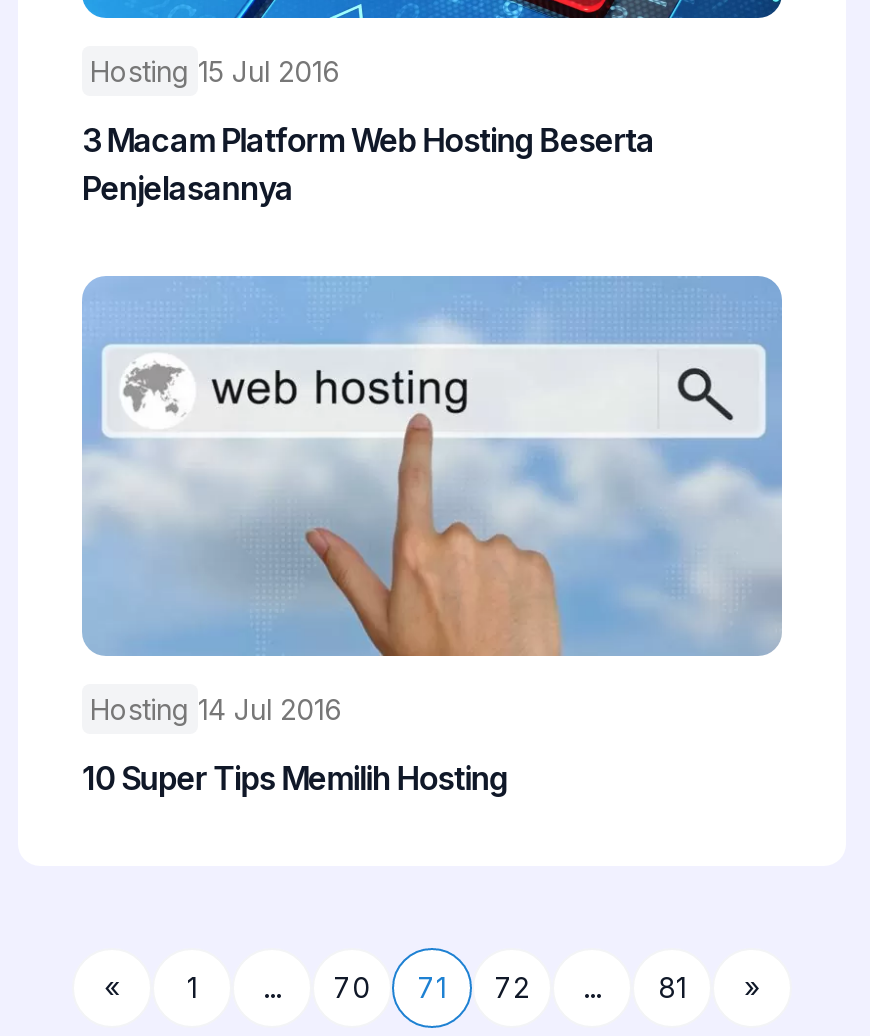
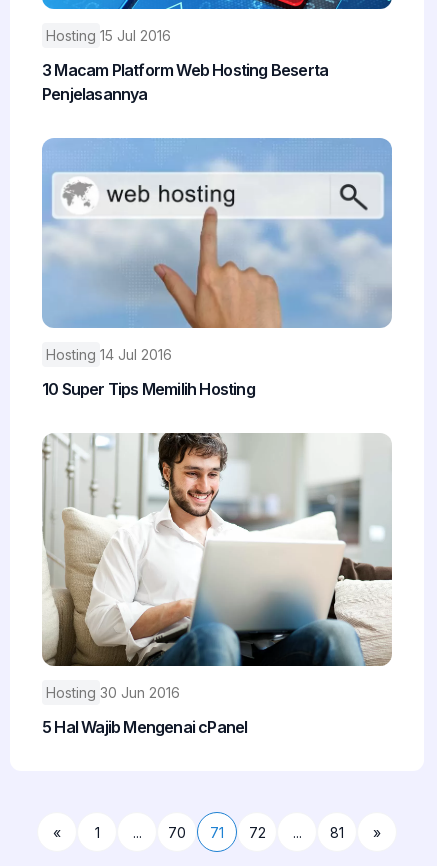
+ [image]
+ Hosting 30 Jun 2016
+ 5 Hal Wajib Mengenai cPanel
